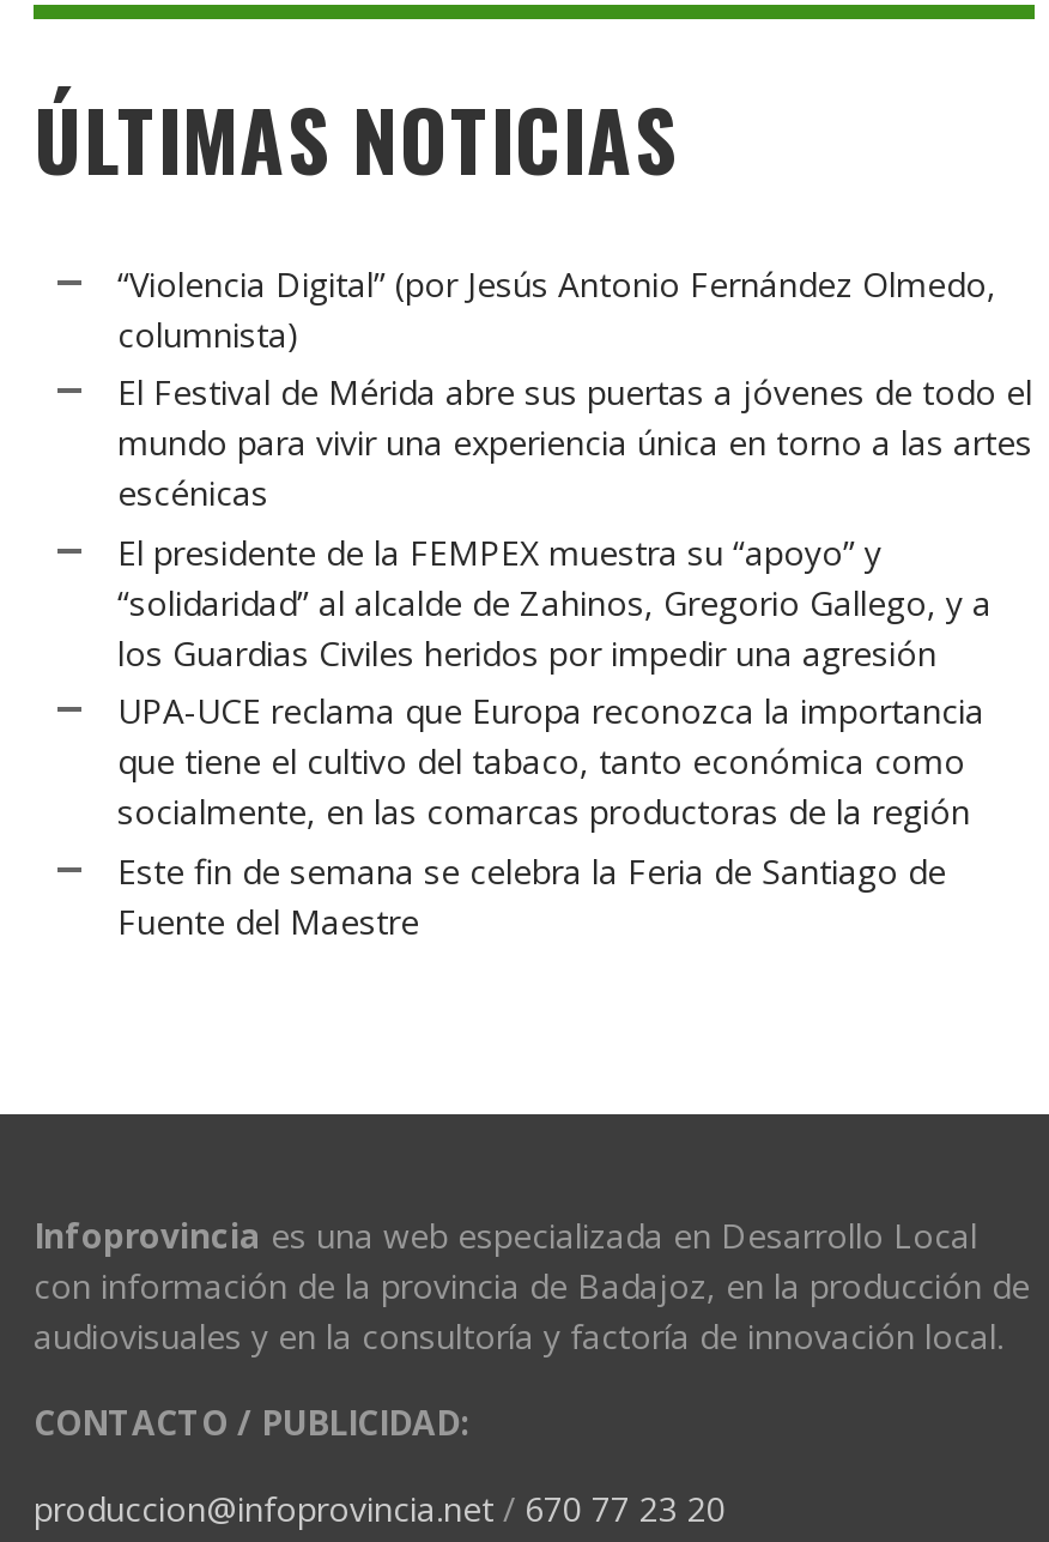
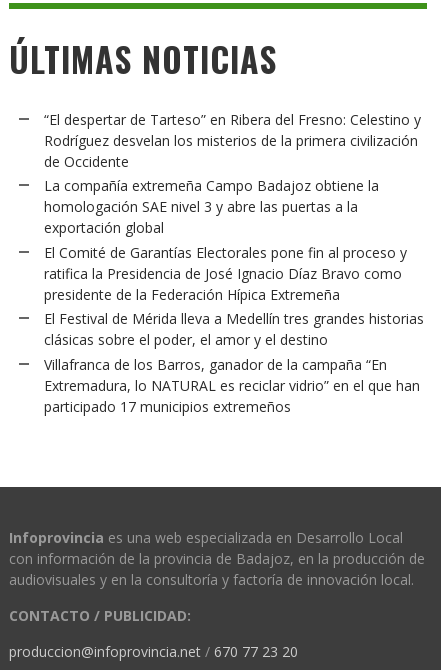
- “Violencia Digital” (por Jesús Antonio Fernández Olmedo,
- columnista)
- El Festival de Mérida abre sus puertas a jóvenes de todo el
- mundo para vivir una experiencia única en torno a las artes
- escénicas
- El presidente de la FEMPEX muestra su “apoyo” y
- “solidaridad” al alcalde de Zahinos, Gregorio Gallego, y a
- los Guardias Civiles heridos por impedir una agresión
- UPA-UCE reclama que Europa reconozca la importancia
- que tiene el cultivo del tabaco, tanto económica como
- socialmente, en las comarcas productoras de la región
- Este fin de semana se celebra la Feria de Santiago de
- Fuente del Maestre
+ “El despertar de Tarteso” en Ribera del Fresno: Celestino y
+ Rodríguez desvelan los misterios de la primera civilización
+ de Occidente
+ La compañía extremeña Campo Badajoz obtiene la
+ homologación SAE nivel 3 y abre las puertas a la
+ exportación global
+ El Comité de Garantías Electorales pone fin al proceso y
+ ratifica la Presidencia de José Ignacio Díaz Bravo como
+ presidente de la Federación Hípica Extremeña
+ El Festival de Mérida lleva a Medellín tres grandes historias
+ clásicas sobre el poder, el amor y el destino
+ Villafranca de los Barros, ganador de la campaña “En
+ Extremadura, lo NATURAL es reciclar vidrio” en el que han
+ participado 17 municipios extremeños
